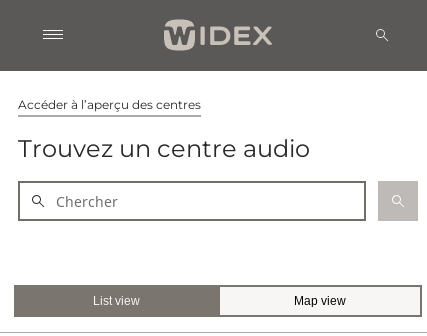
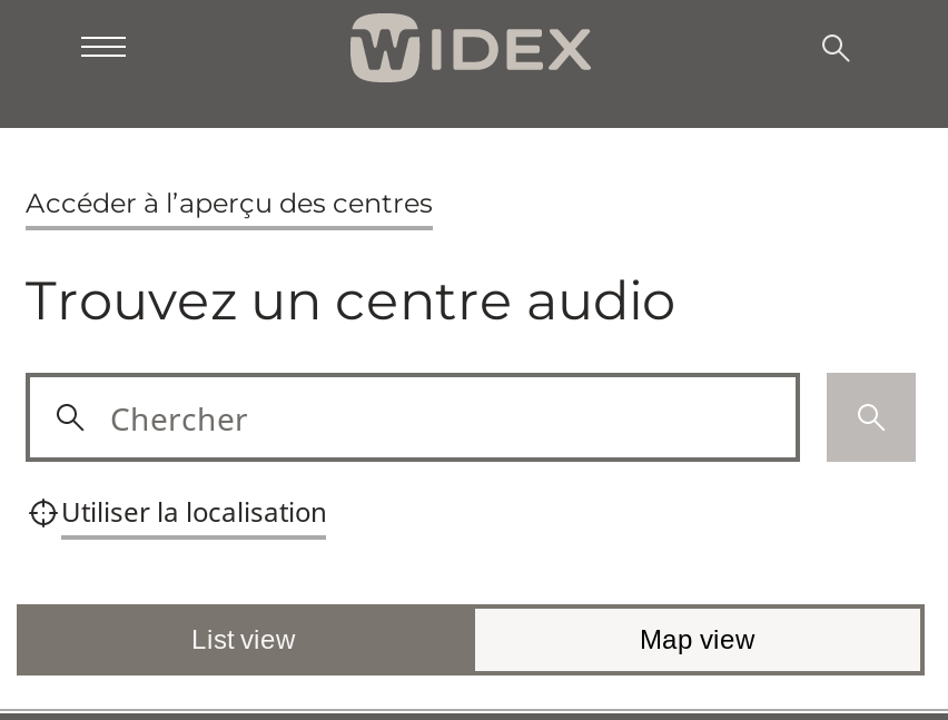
+ Utiliser la localisation
